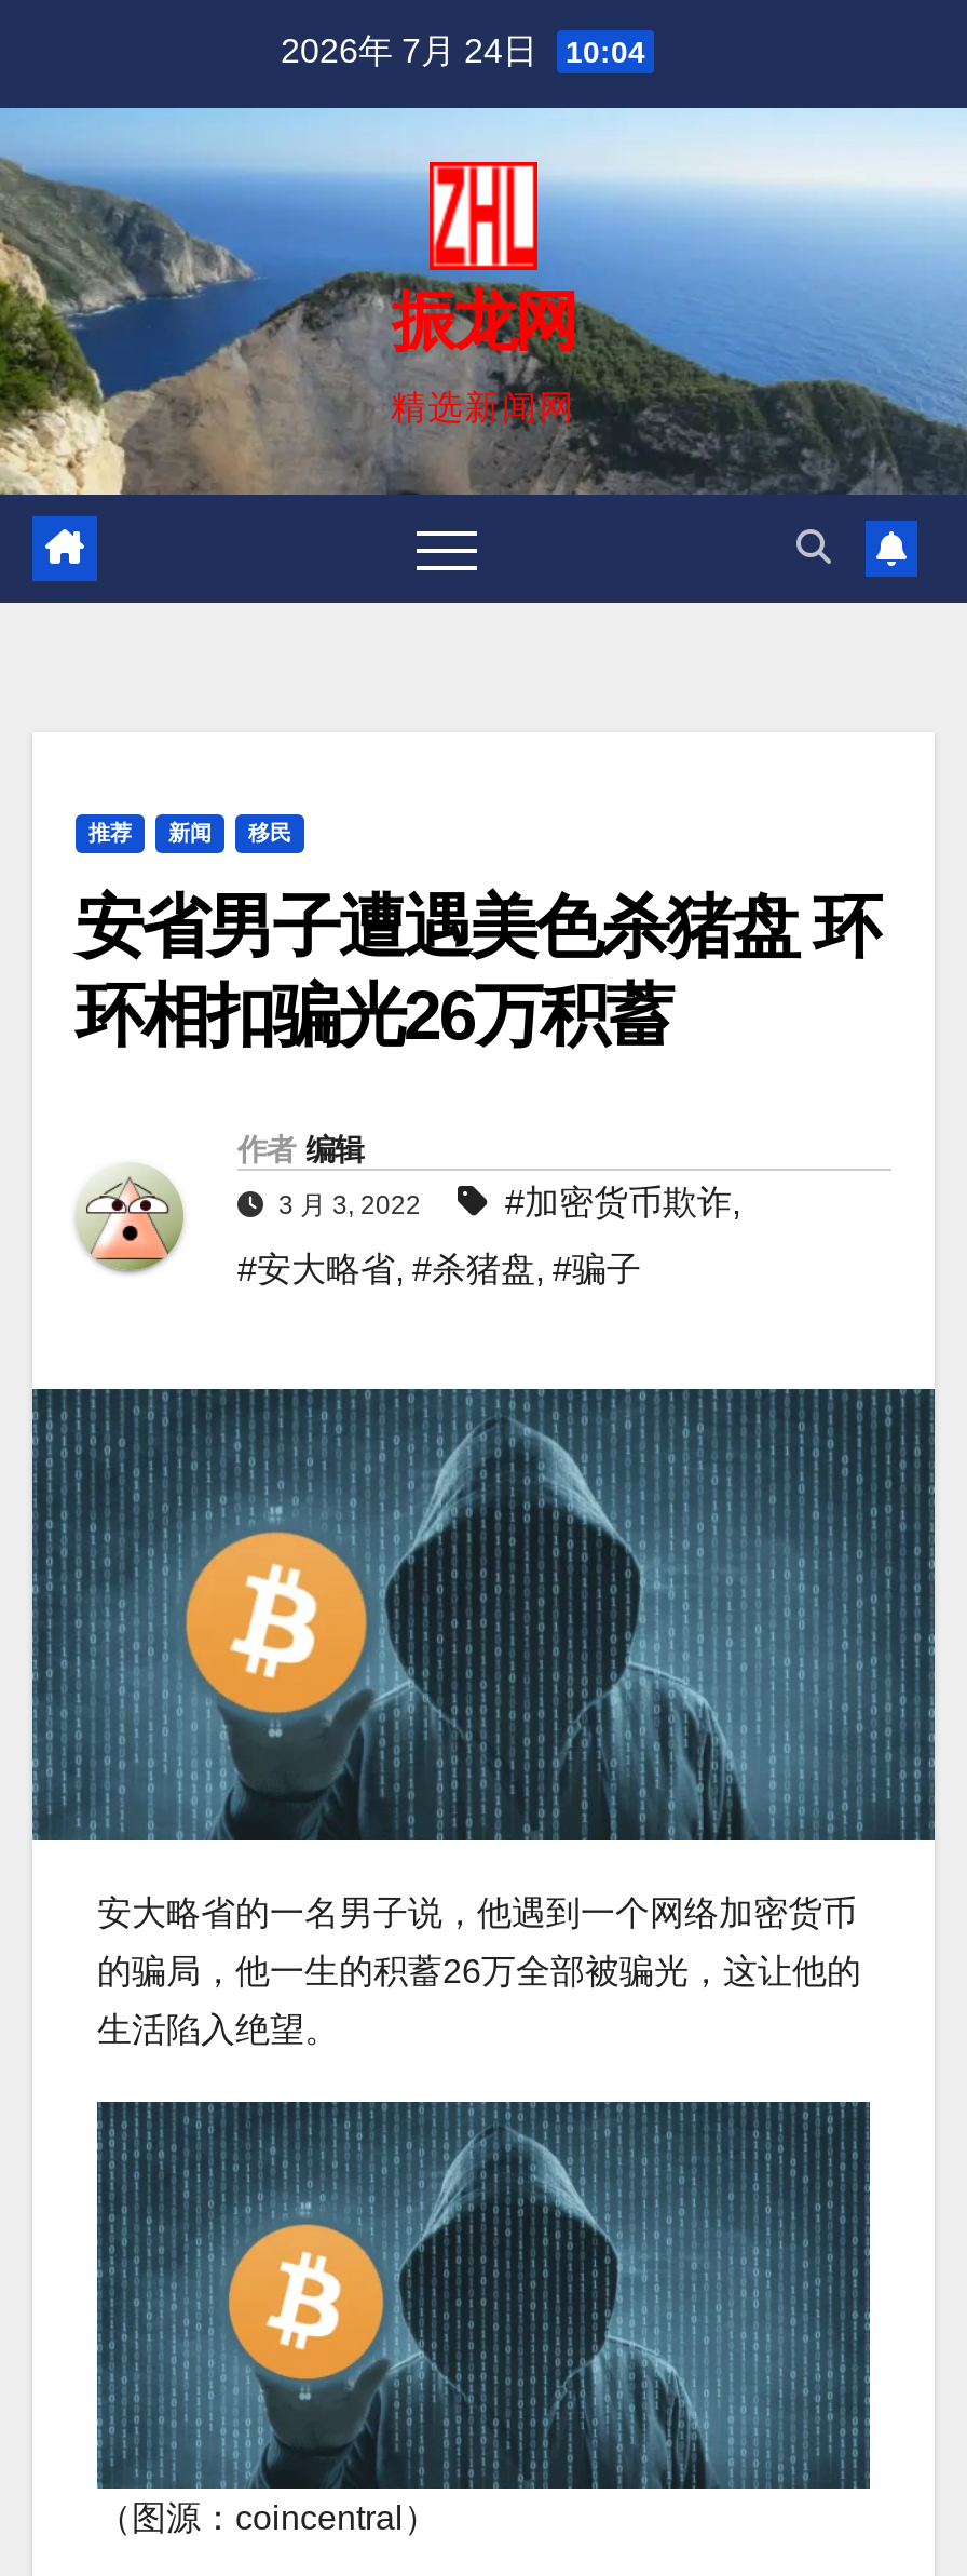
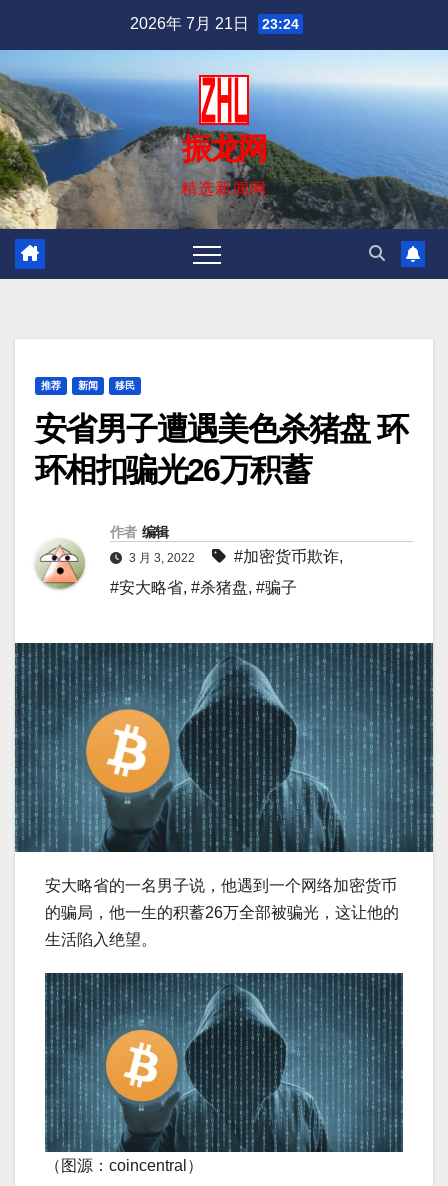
- 2026年 7月 24日 10:04
+ 2026年 7月 21日 23:24
